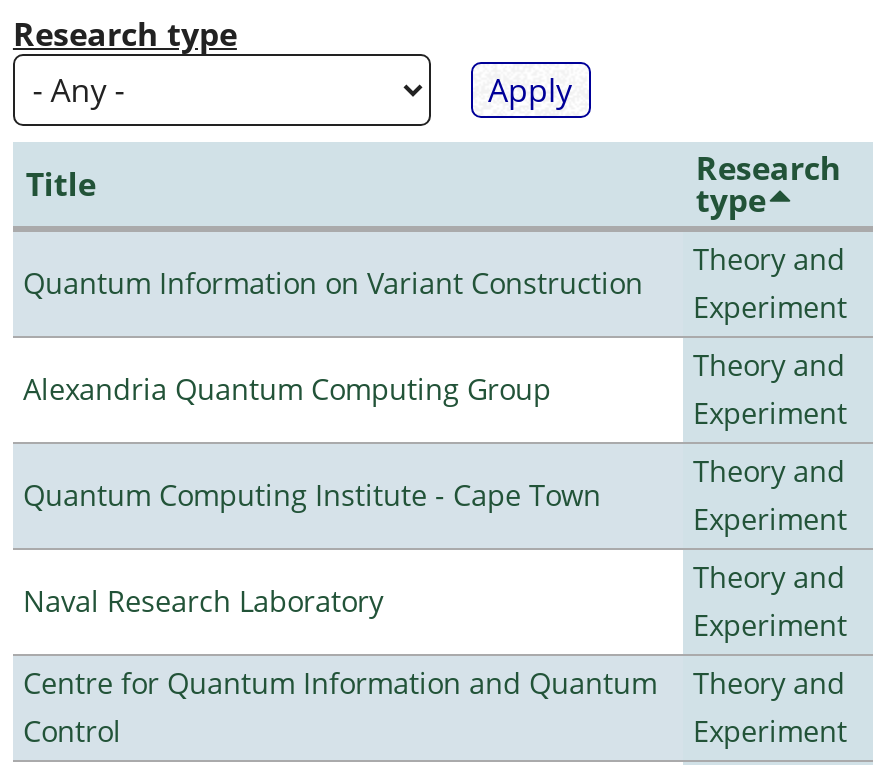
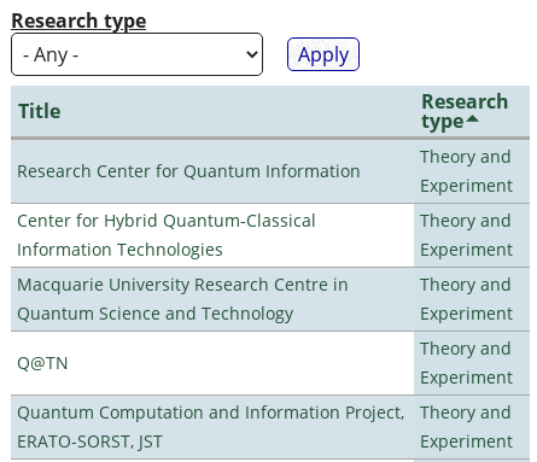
- Quantum Information on Variant Construction
+ Research Center for Quantum Information

- Alexandria Quantum Computing Group
+ Center for Hybrid Quantum-Classical
+ Information Technologies

- Quantum Computing Institute - Cape Town
+ Macquarie University Research Centre in
+ Quantum Science and Technology

- Naval Research Laboratory
+ Q@TN

- Centre for Quantum Information and Quantum
- Control
+ Quantum Computation and Information Project,
+ ERATO-SORST, JST
